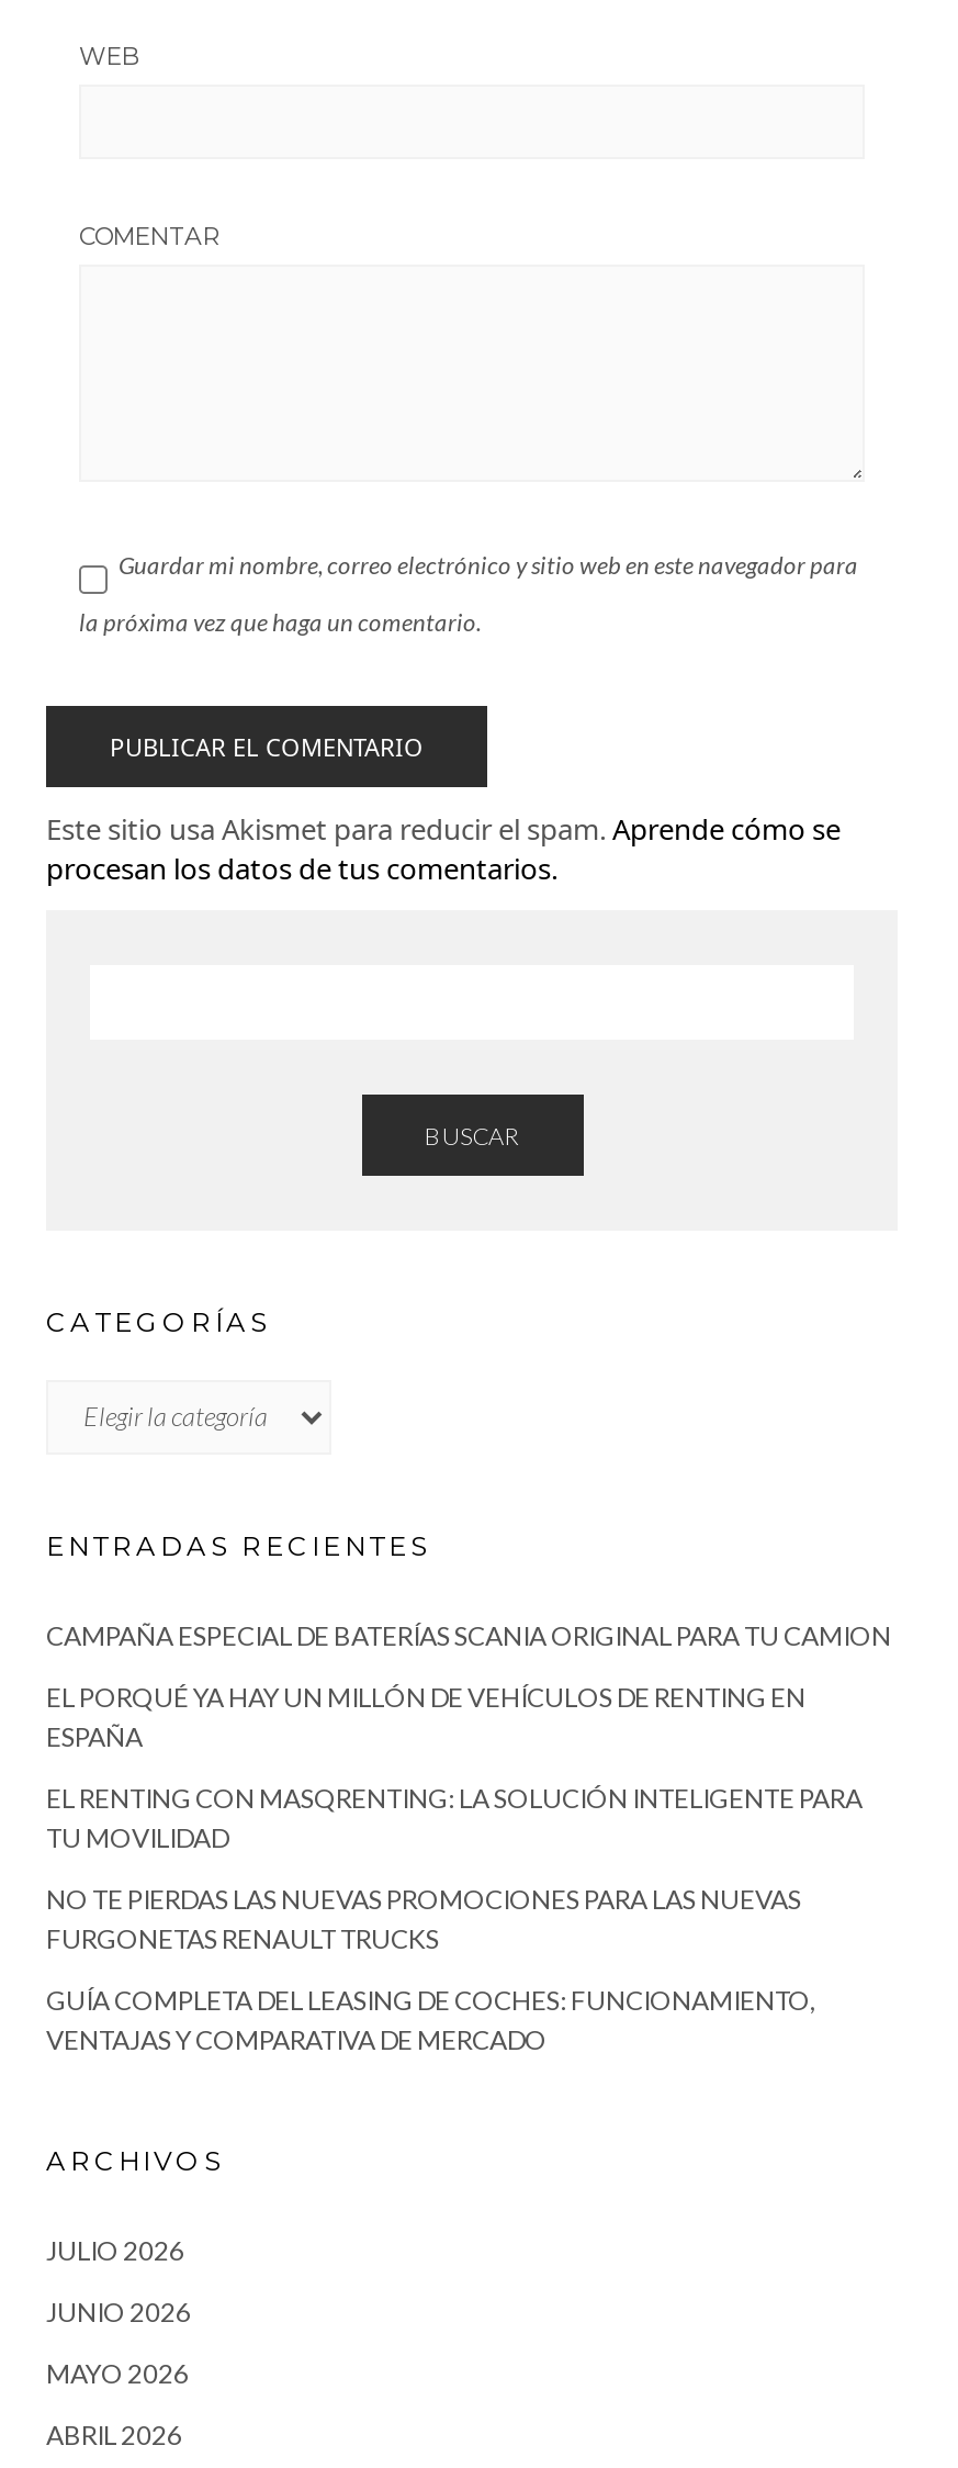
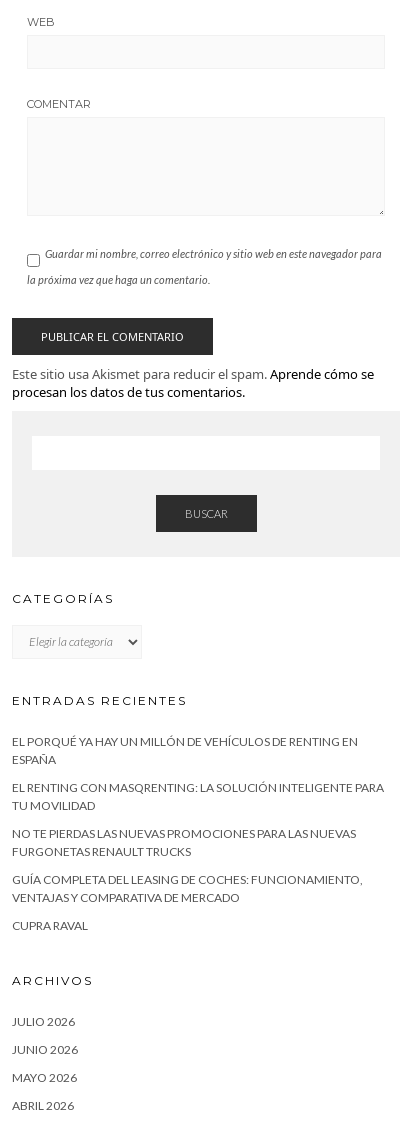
- CAMPAÑA ESPECIAL DE BATERÍAS SCANIA ORIGINAL PARA TU CAMION

moved up: EL PORQUÉ YA HAY UN MILLÓN DE VEHÍCULOS DE RENTING EN | ESPAÑA | EL RENTING CON MASQRENTING: LA SOLUCIÓN INTELIGENTE PARA | TU MOVILIDAD | NO TE PIERDAS LAS NUEVAS PROMOCIONES PARA LAS NUEVAS | FURGONETAS RENAULT TRUCKS | GUÍA COMPLETA DEL LEASING DE COCHES: FUNCIONAMIENTO, | VENTAJAS Y COMPARATIVA DE MERCADO

+ CUPRA RAVAL
